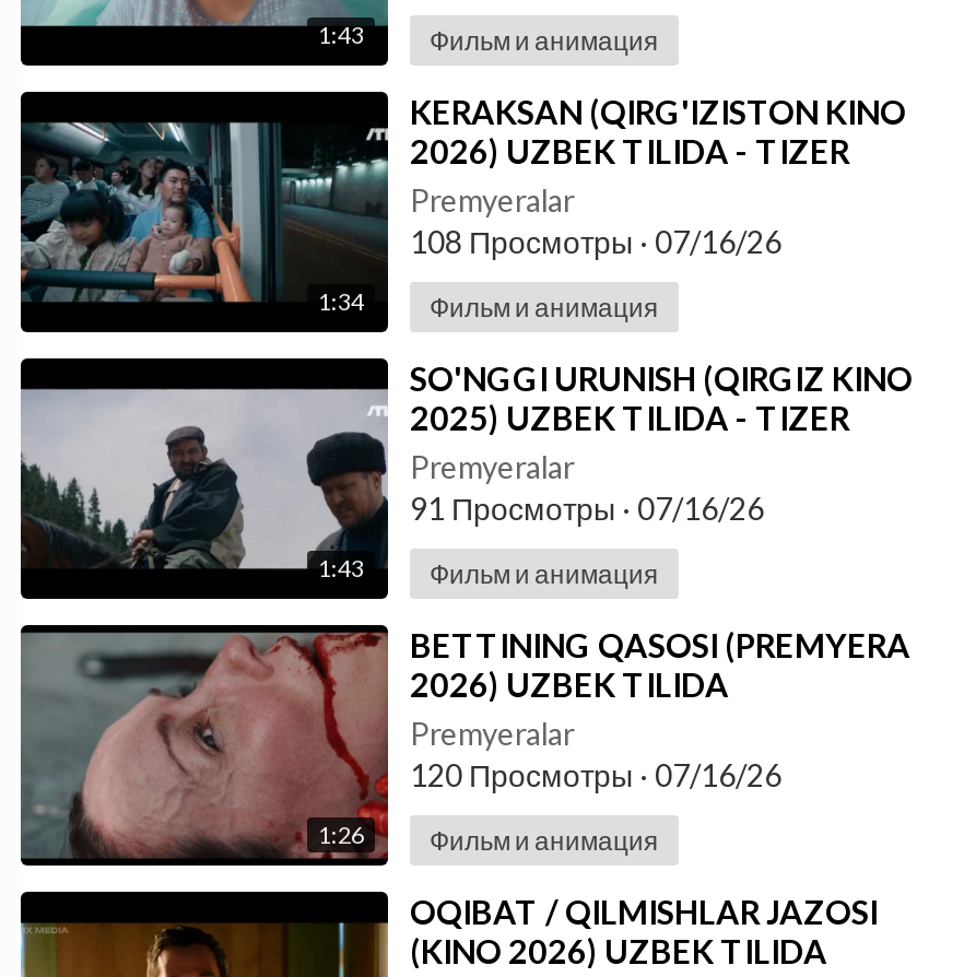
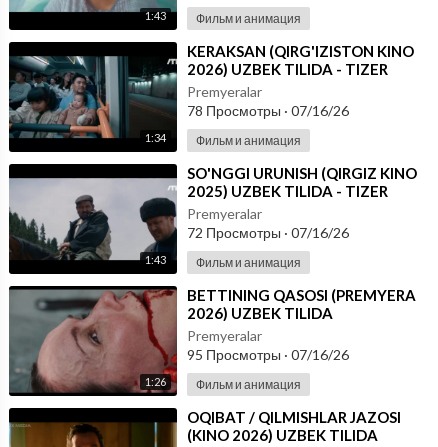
- 108 Просмотры · 07/16/26
+ 78 Просмотры · 07/16/26

- 91 Просмотры · 07/16/26
+ 72 Просмотры · 07/16/26

- 120 Просмотры · 07/16/26
+ 95 Просмотры · 07/16/26
